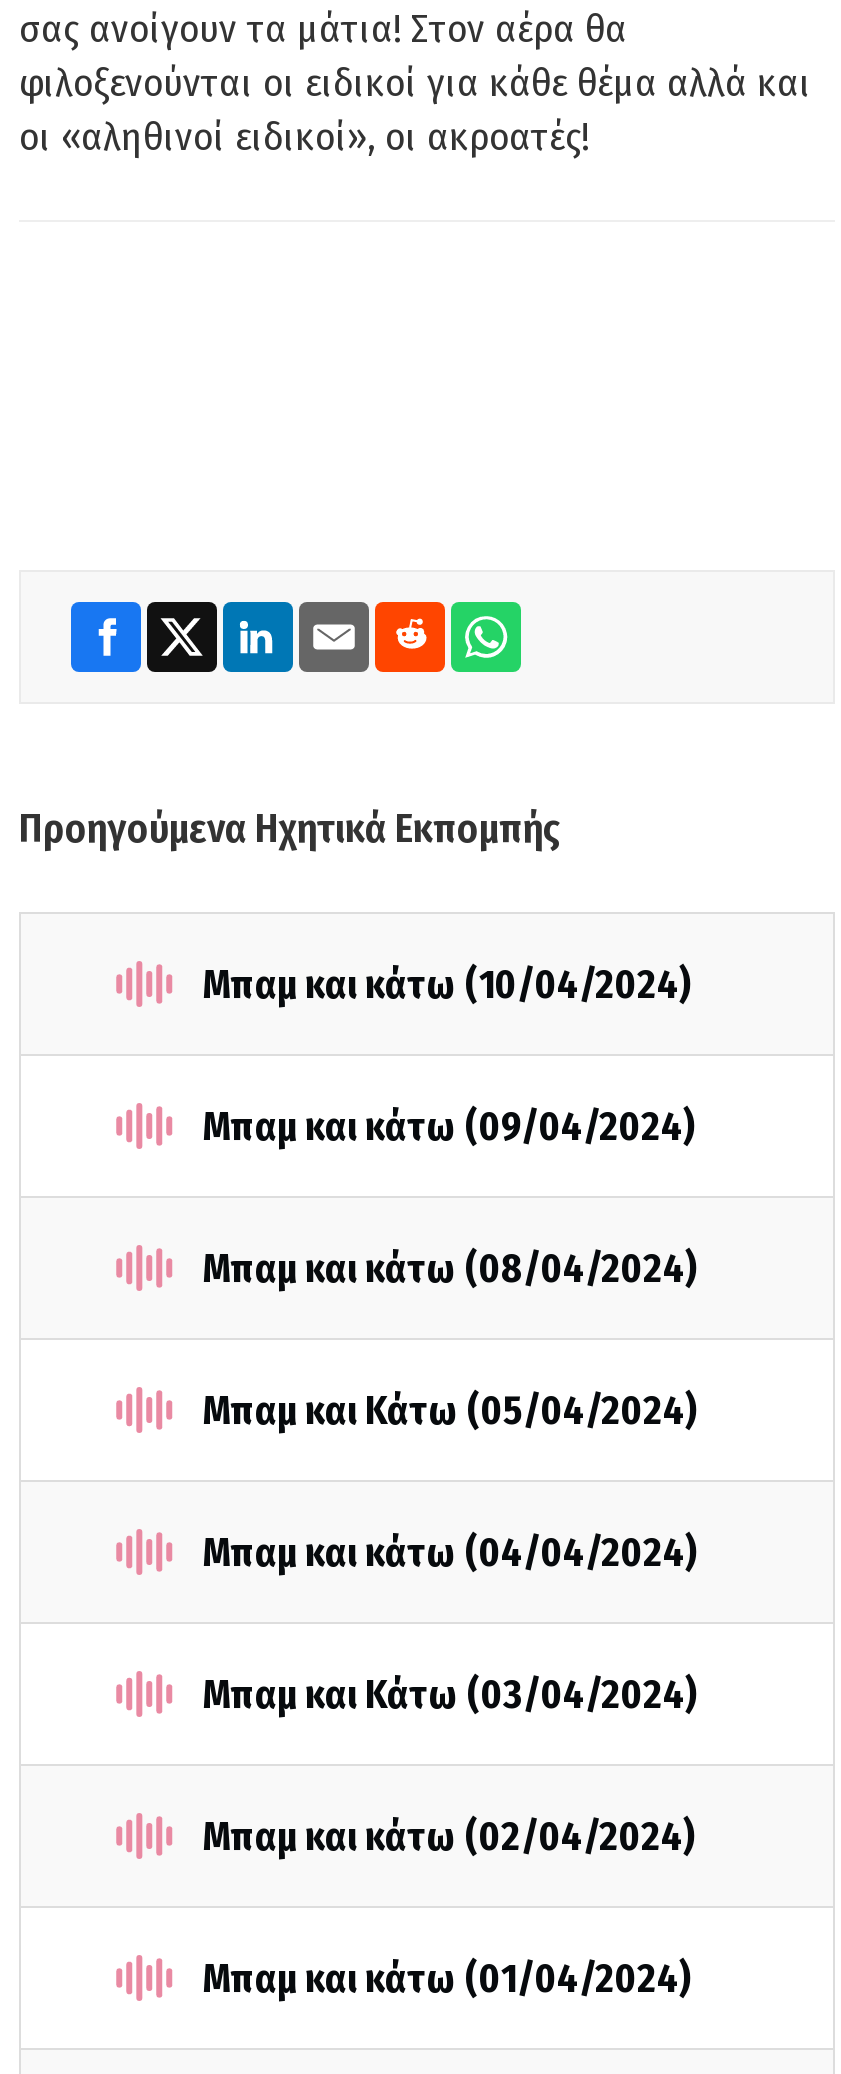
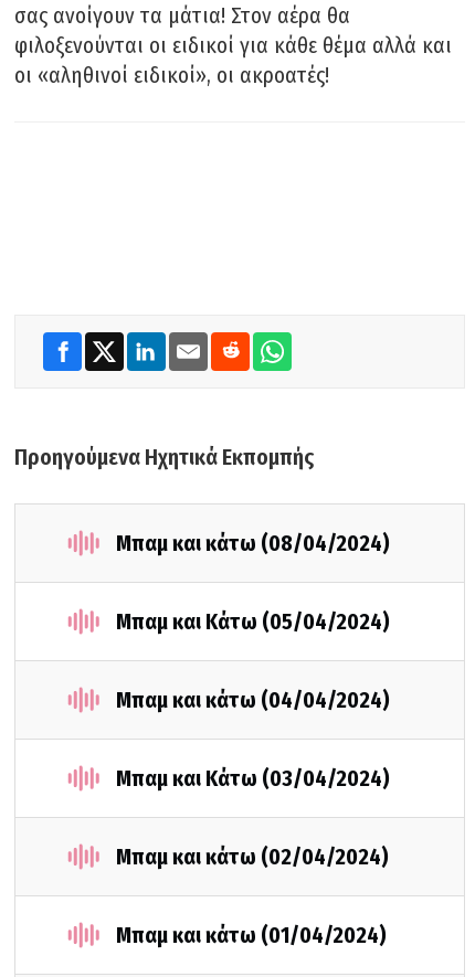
- Μπαμ και κάτω (10/04/2024)
- Μπαμ και κάτω (09/04/2024)
